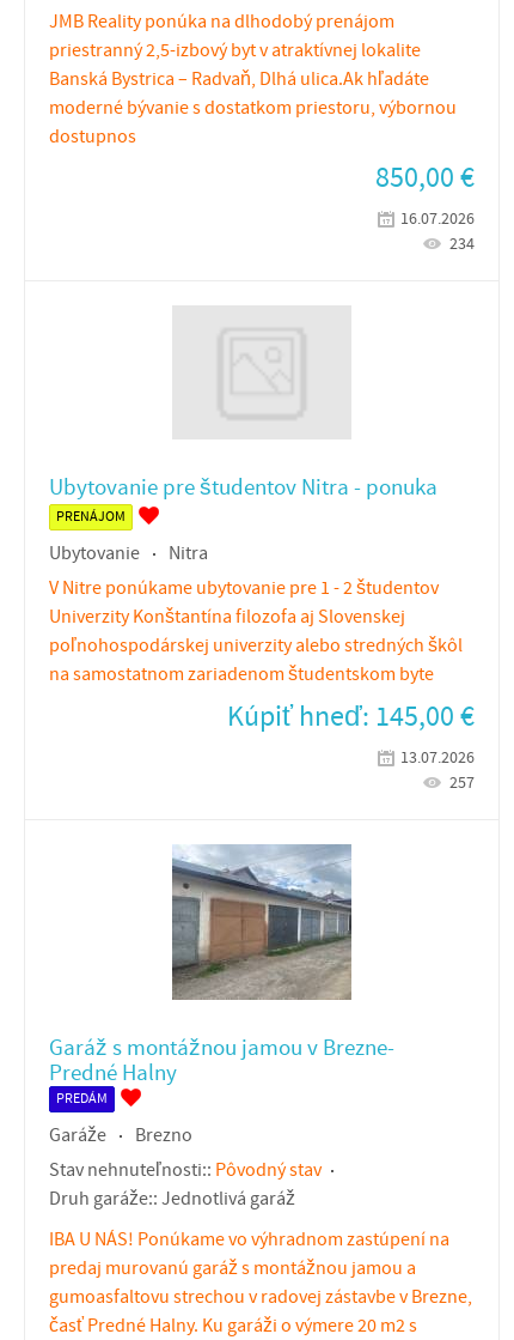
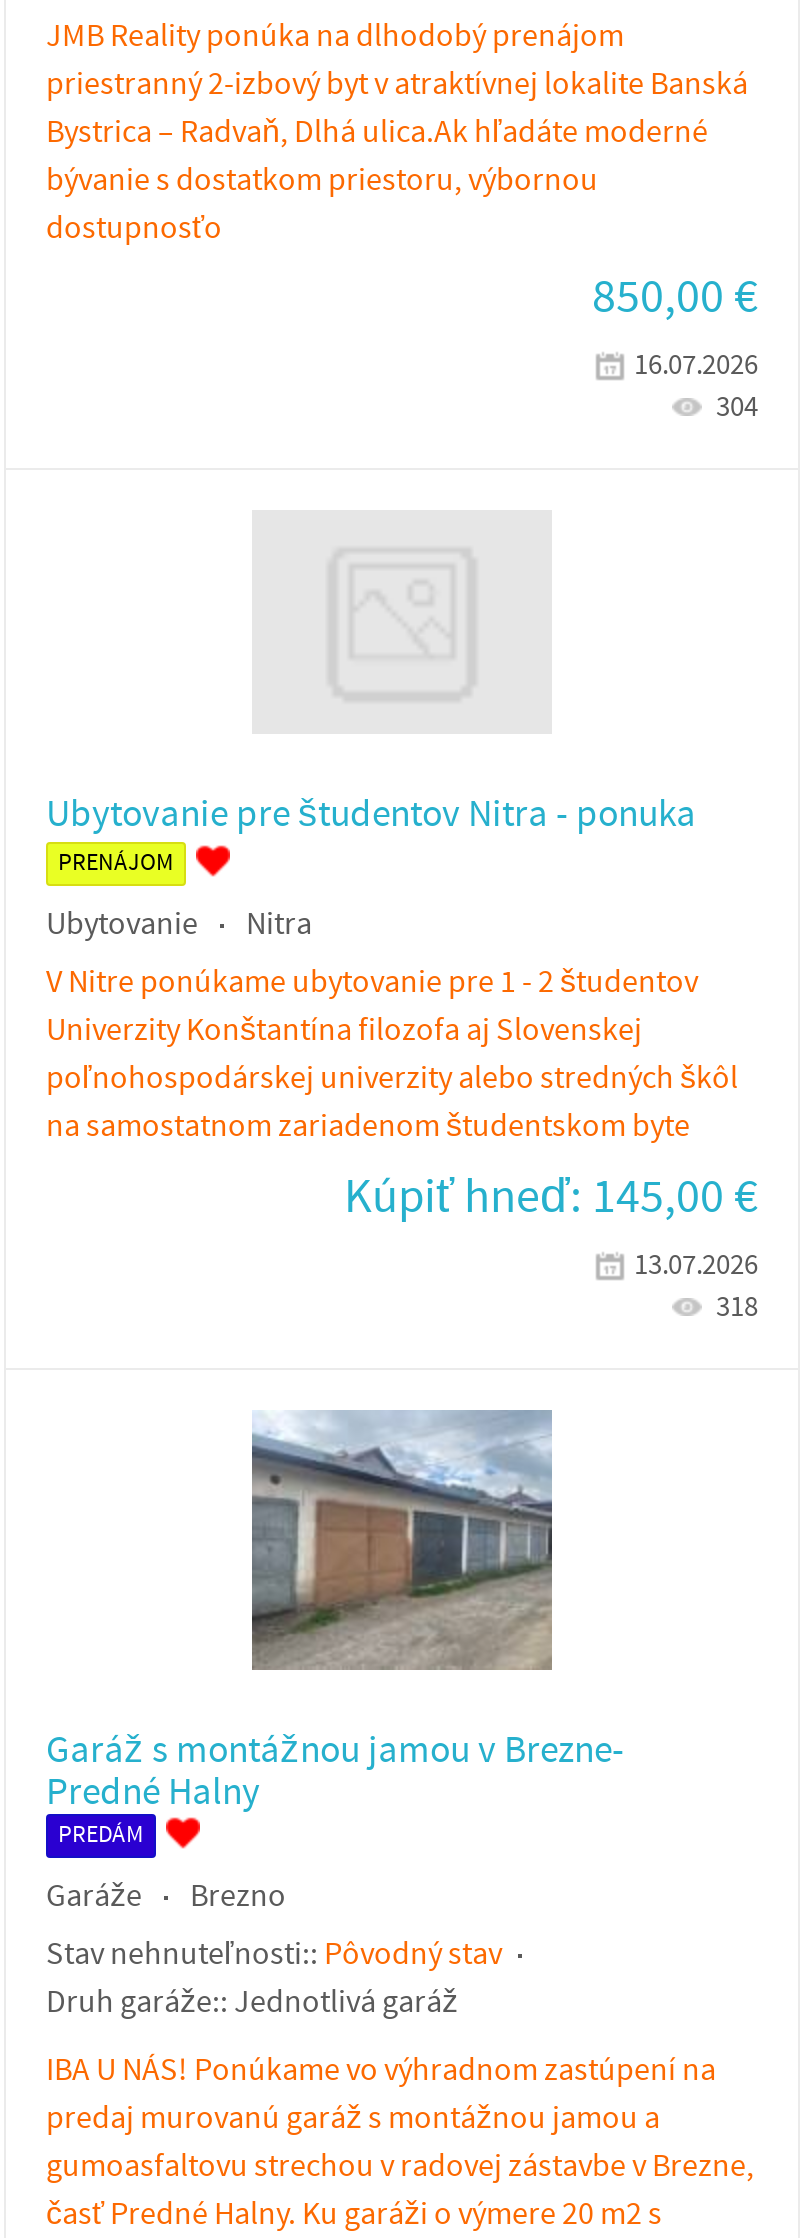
- priestranný 2,5-izbový byt v atraktívnej lokalite
- Banská Bystrica – Radvaň, Dlhá ulica.Ak hľadáte
- moderné bývanie s dostatkom priestoru, výbornou
- dostupnos
+ priestranný 2-izbový byt v atraktívnej lokalite Banská
+ Bystrica – Radvaň, Dlhá ulica.Ak hľadáte moderné
+ bývanie s dostatkom priestoru, výbornou
+ dostupnosťo

- 234
+ 304

- 257
+ 318
